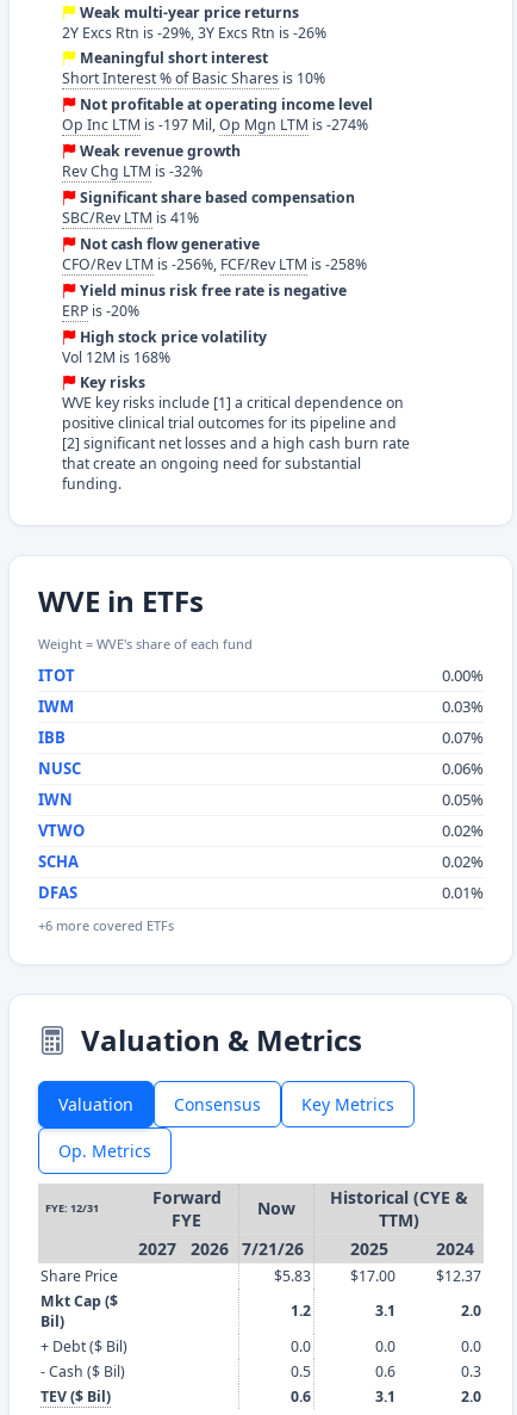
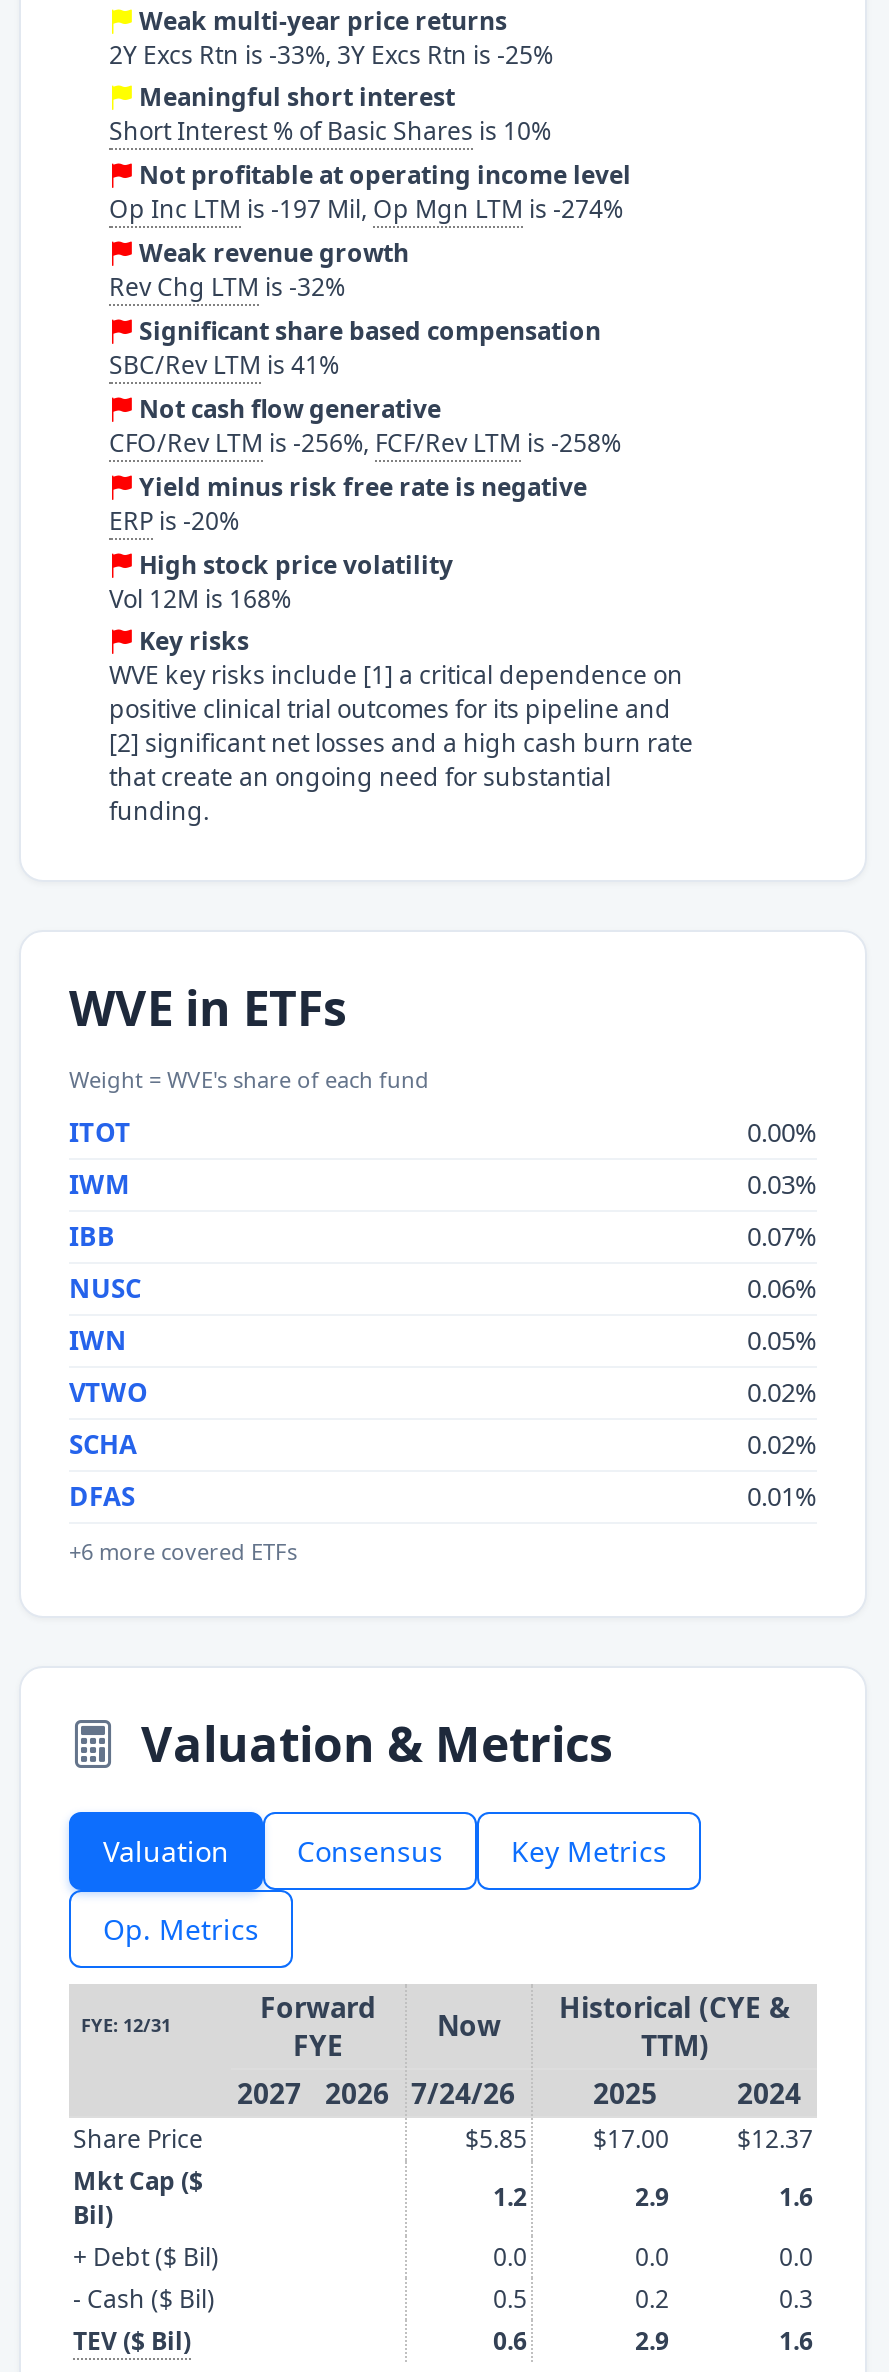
- 2Y Excs Rtn is -29%, 3Y Excs Rtn is -26%
+ 2Y Excs Rtn is -33%, 3Y Excs Rtn is -25%

- 2027 2026 7/21/26
+ 2027 2026 7/24/26

- $5.83 $17.00 $12.37
+ $5.85 $17.00 $12.37

- 3.1
+ 2.9

- 2.0
+ 1.6

- 0.6
+ 0.2

- 3.1
+ 2.9

- 2.0
+ 1.6
